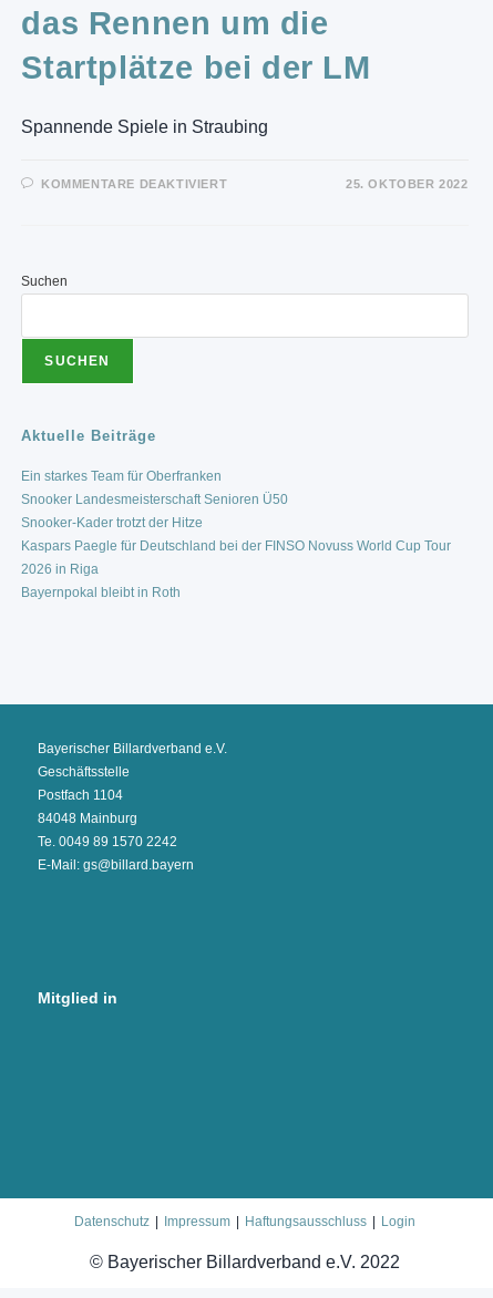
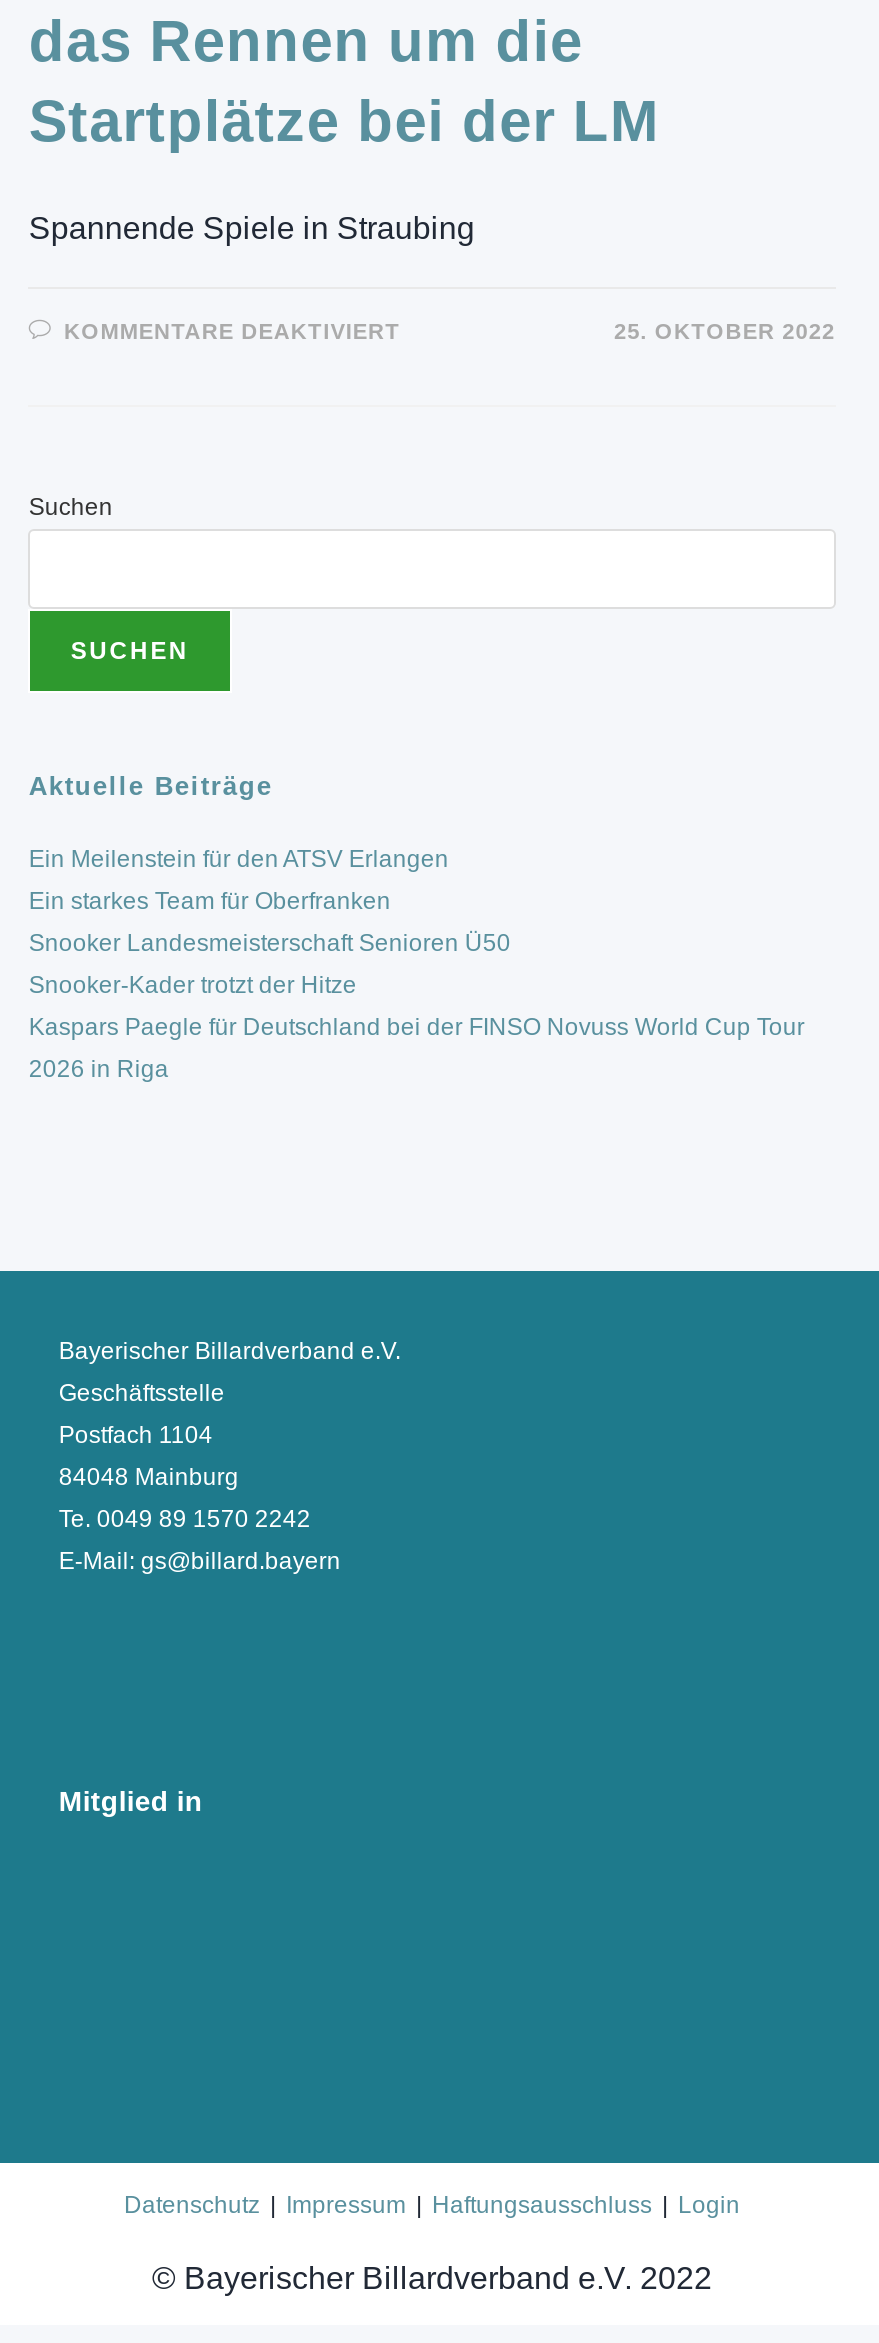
+ Ein Meilenstein für den ATSV Erlangen

moved down: Ein starkes Team für Oberfranken | Snooker Landesmeisterschaft Senioren Ü50 | Snooker-Kader trotzt der Hitze | Kaspars Paegle für Deutschland bei der FINSO Novuss World Cup Tour | 2026 in Riga

- Bayernpokal bleibt in Roth
